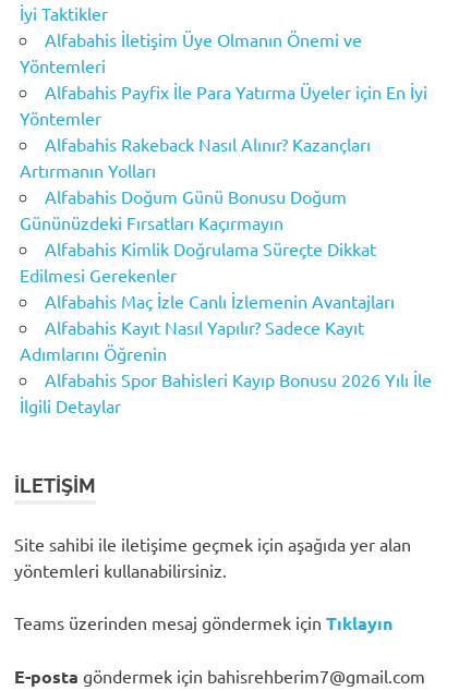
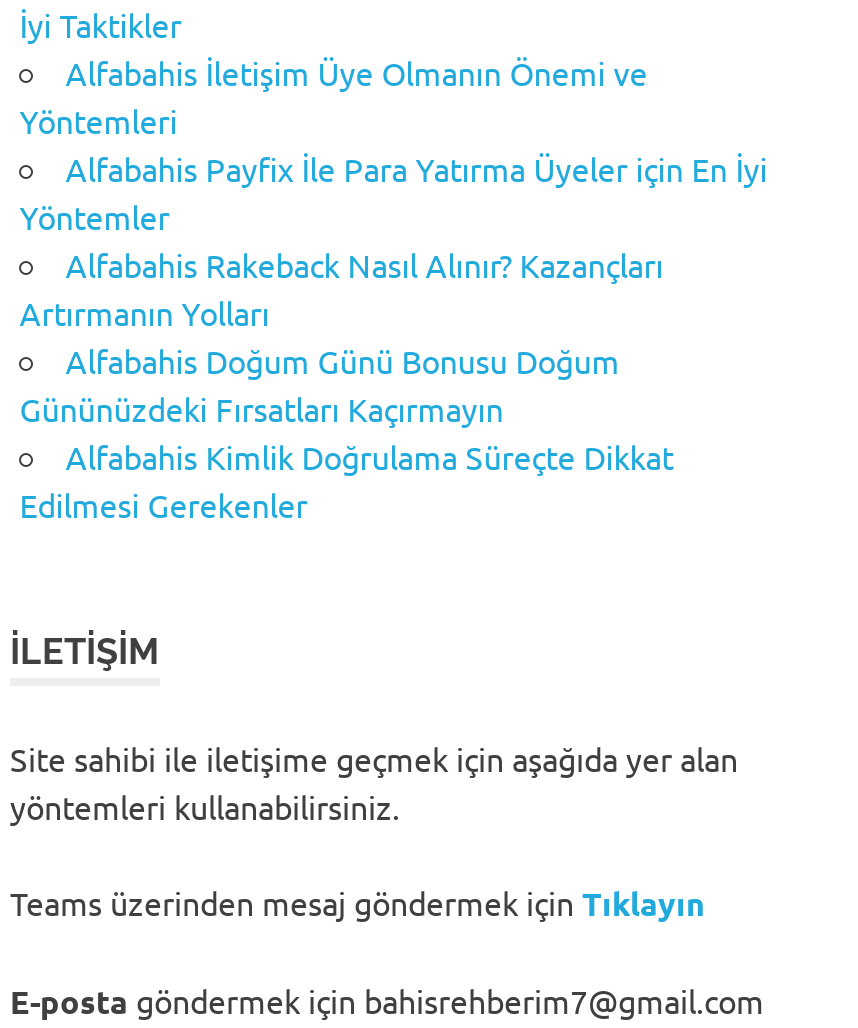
- Alfabahis Maç İzle Canlı İzlemenin Avantajları
- Alfabahis Kayıt Nasıl Yapılır? Sadece Kayıt
- Adımlarını Öğrenin
- Alfabahis Spor Bahisleri Kayıp Bonusu 2026 Yılı İle
- İlgili Detaylar
